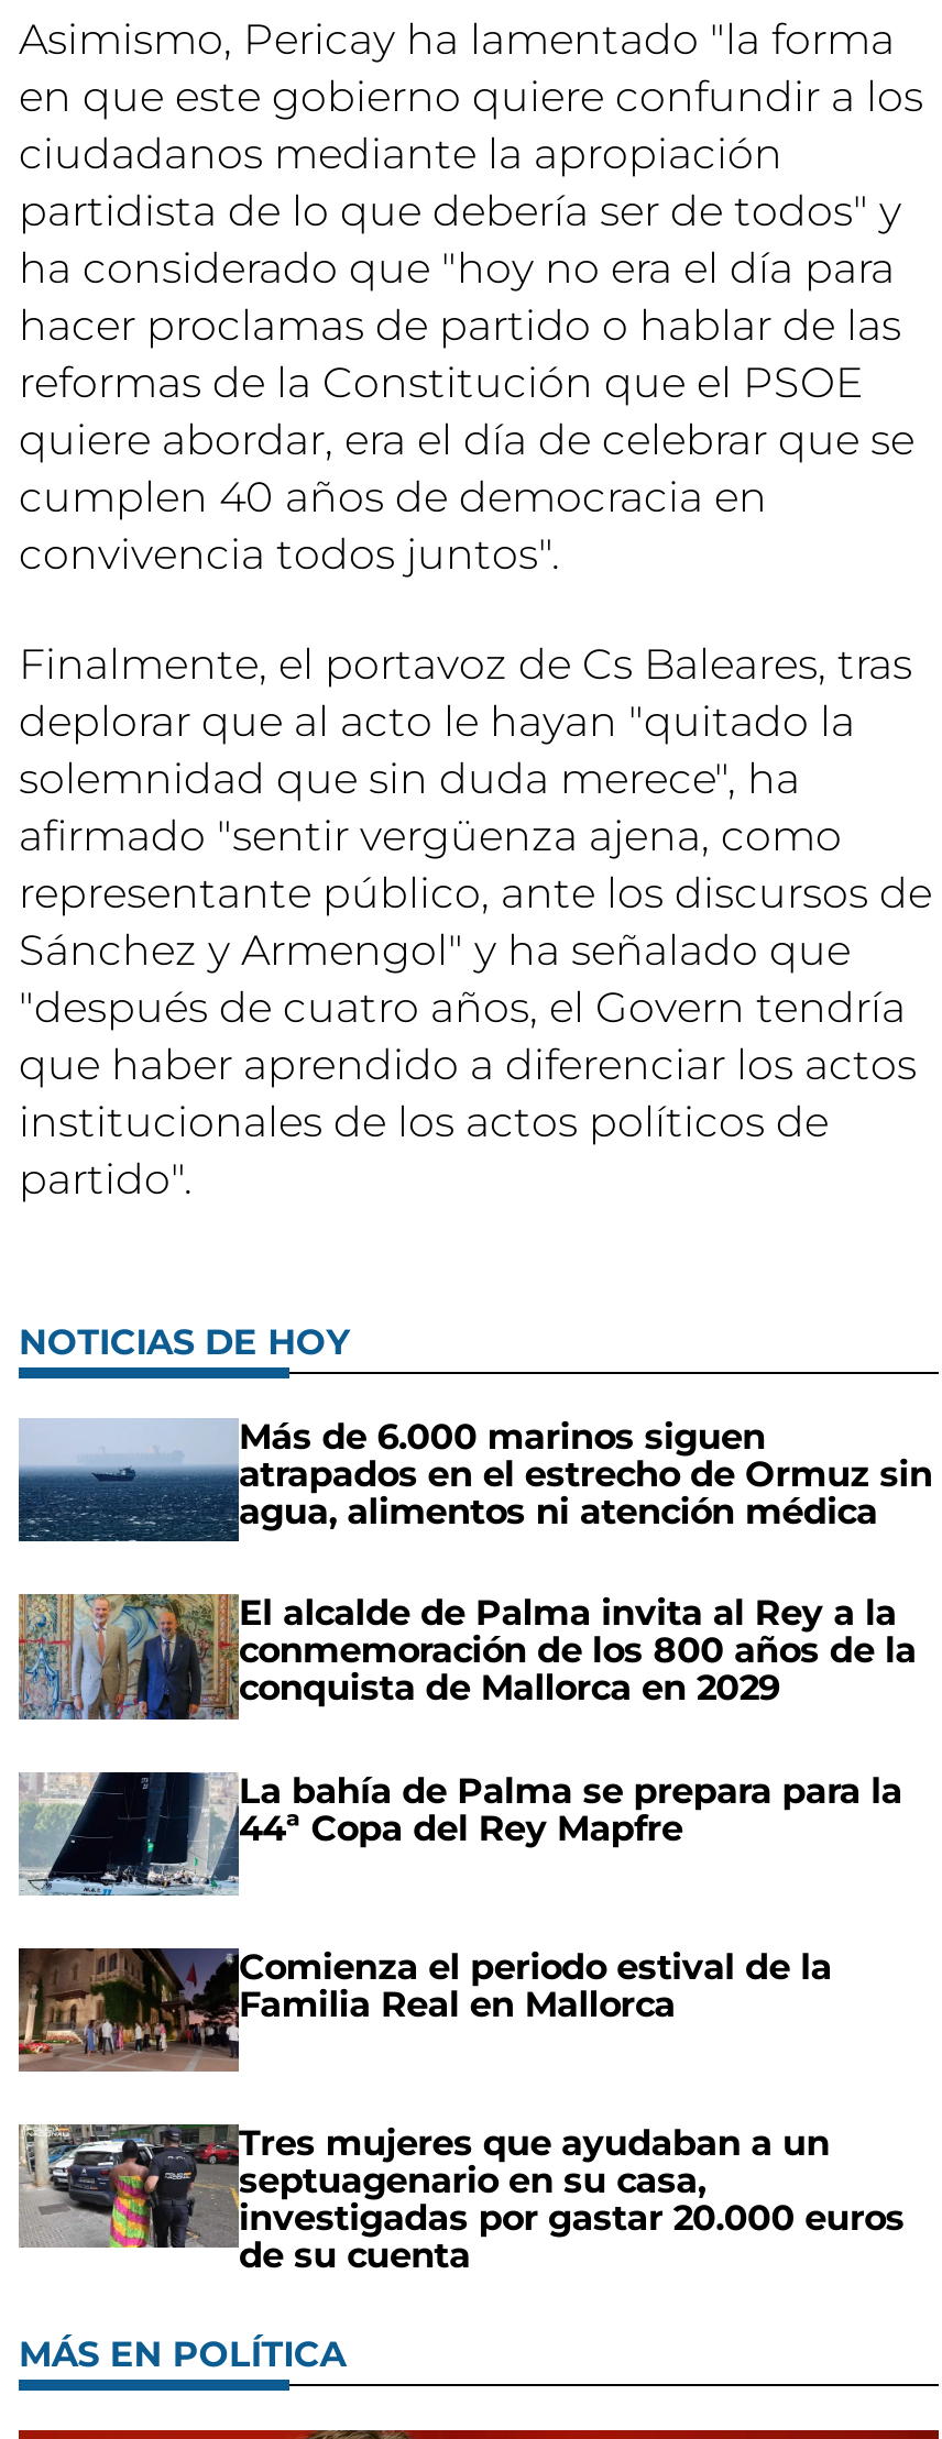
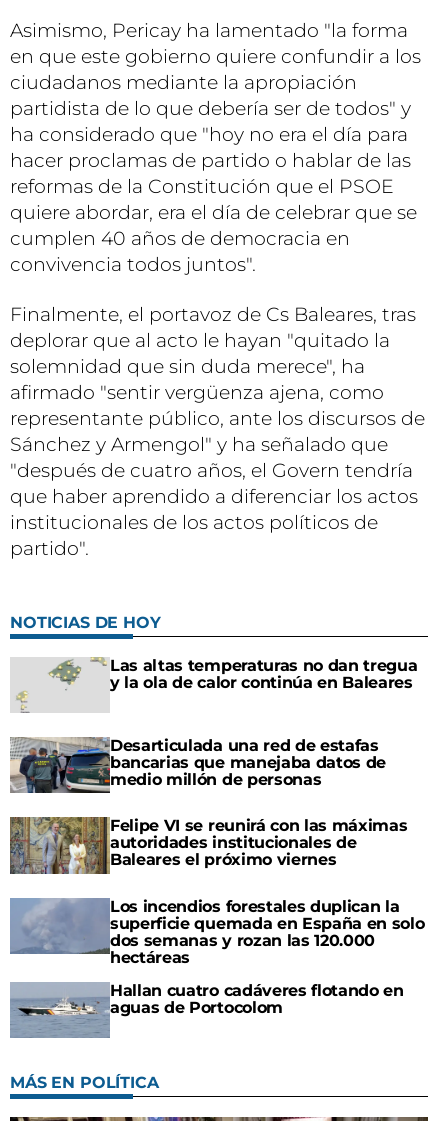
- [image]
- Más de 6.000 marinos siguen
- atrapados en el estrecho de Ormuz sin
- agua, alimentos ni atención médica
+ [image]
+ Las altas temperaturas no dan tregua
+ y la ola de calor continúa en Baleares

- [image]
- El alcalde de Palma invita al Rey a la
- conmemoración de los 800 años de la
- conquista de Mallorca en 2029
+ [image]
+ Desarticulada una red de estafas
+ bancarias que manejaba datos de
+ medio millón de personas

- [image]
- La bahía de Palma se prepara para la
- 44ª Copa del Rey Mapfre
+ [image]
+ Felipe VI se reunirá con las máximas
+ autoridades institucionales de
+ Baleares el próximo viernes

- [image]
- Comienza el periodo estival de la
- Familia Real en Mallorca
+ [image]
+ Los incendios forestales duplican la
+ superficie quemada en España en solo
+ dos semanas y rozan las 120.000
+ hectáreas

- [image]
- Tres mujeres que ayudaban a un
- septuagenario en su casa,
- investigadas por gastar 20.000 euros
- de su cuenta
+ [image]
+ Hallan cuatro cadáveres flotando en
+ aguas de Portocolom
